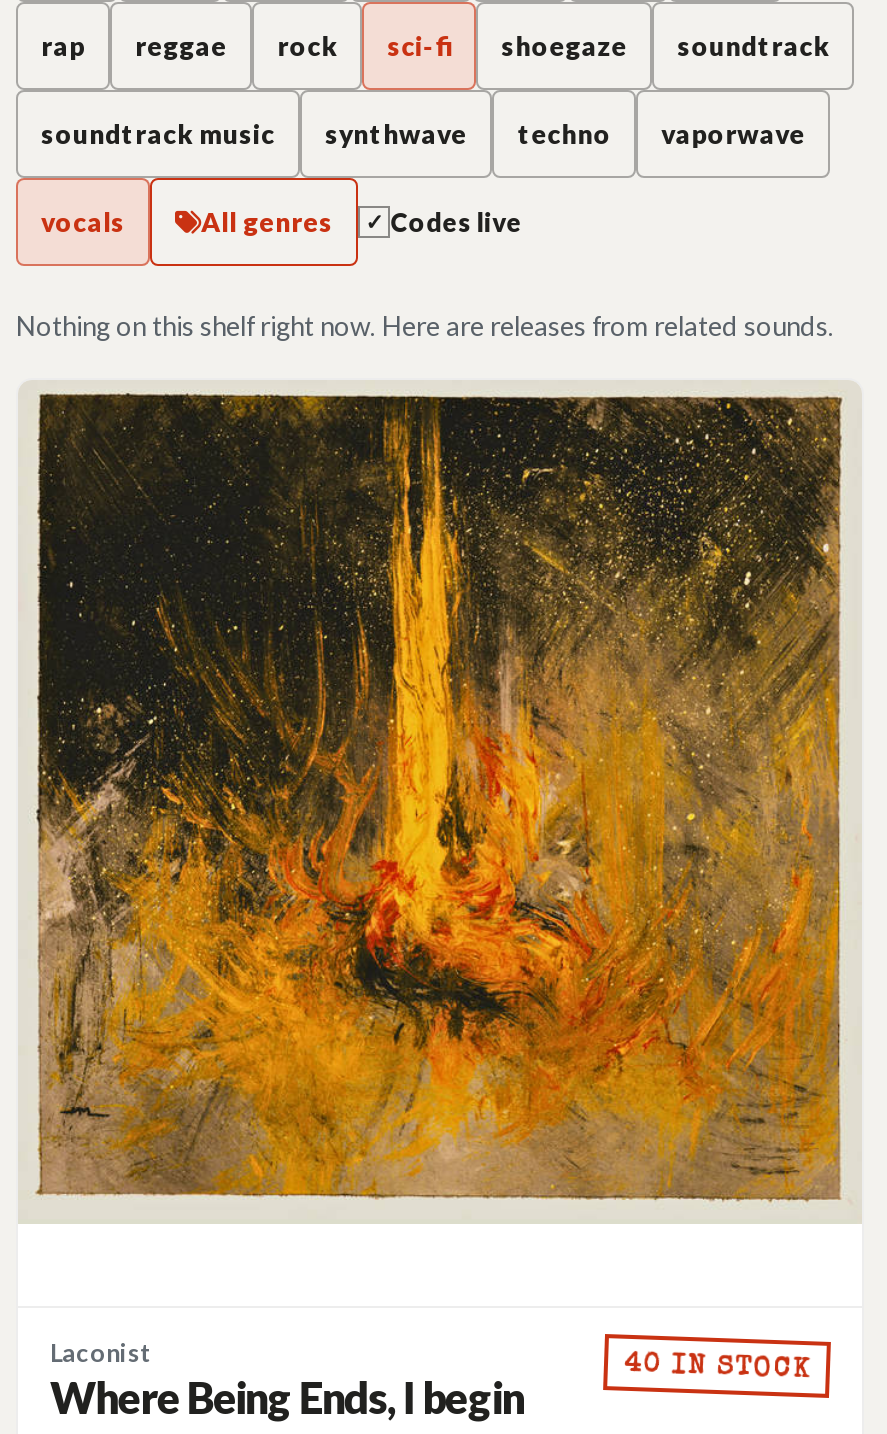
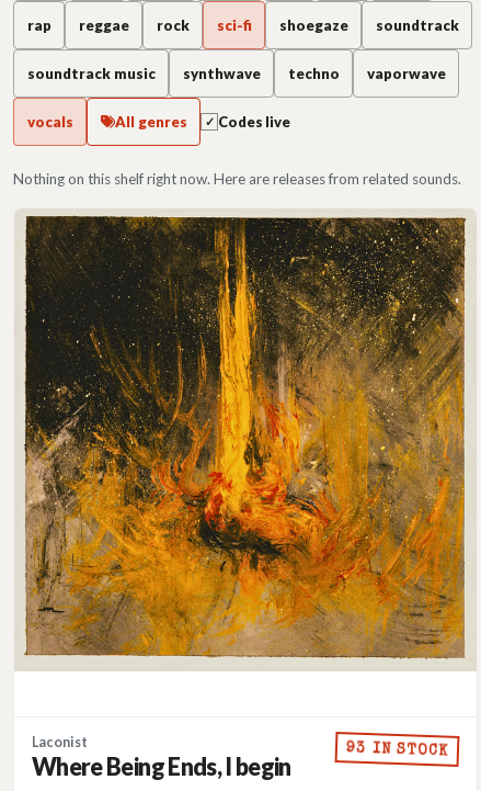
- 40 IN STOCK
+ 93 IN STOCK
